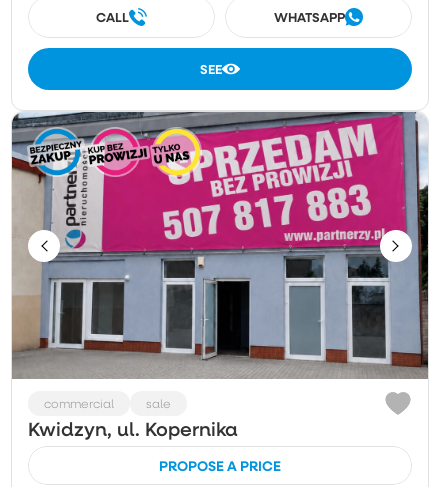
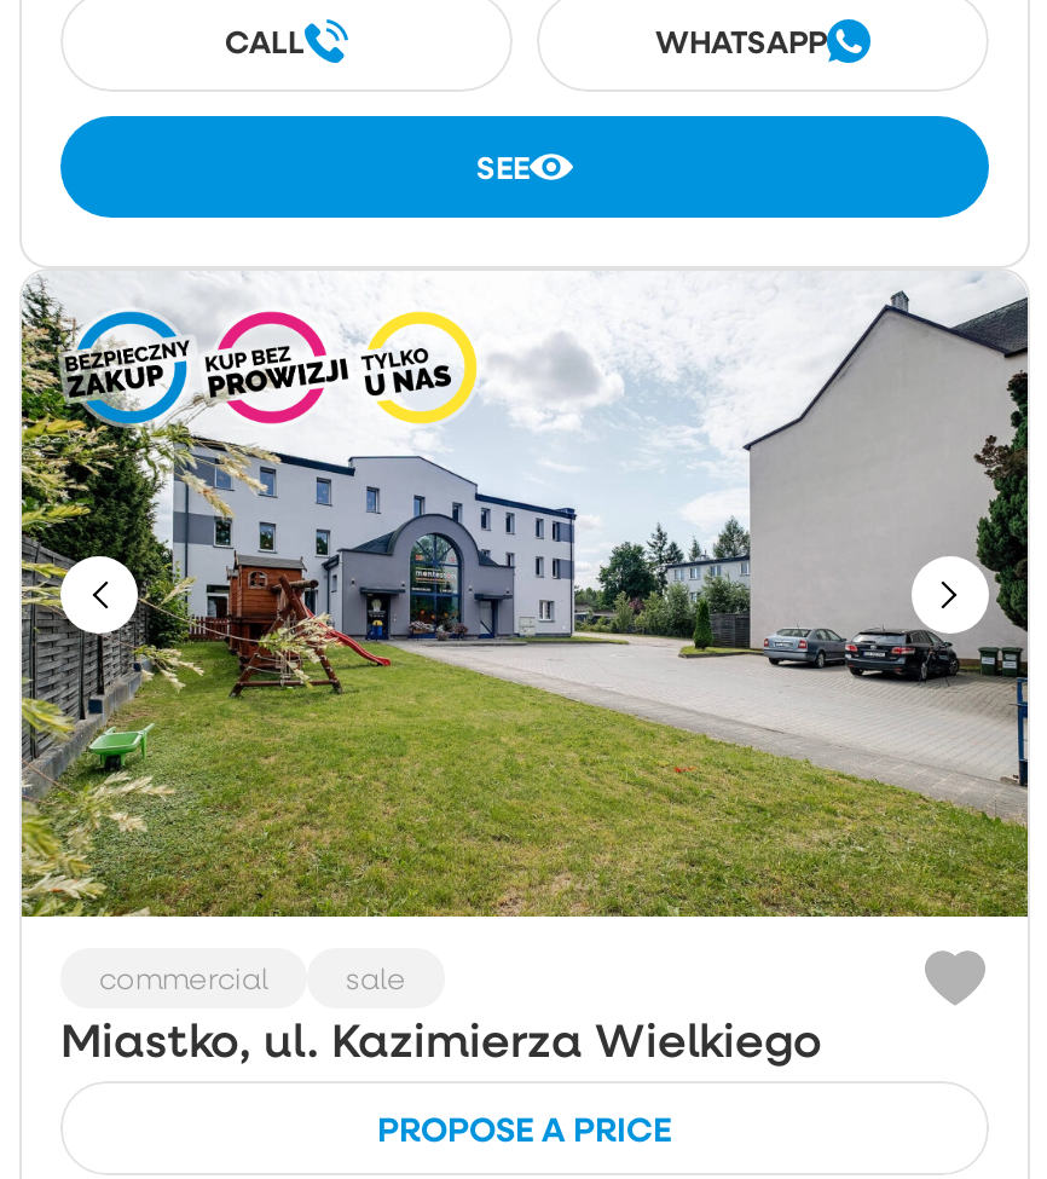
- [image]
- Kwidzyn, ul. Kopernika
+ [image]
+ Miastko, ul. Kazimierza Wielkiego
